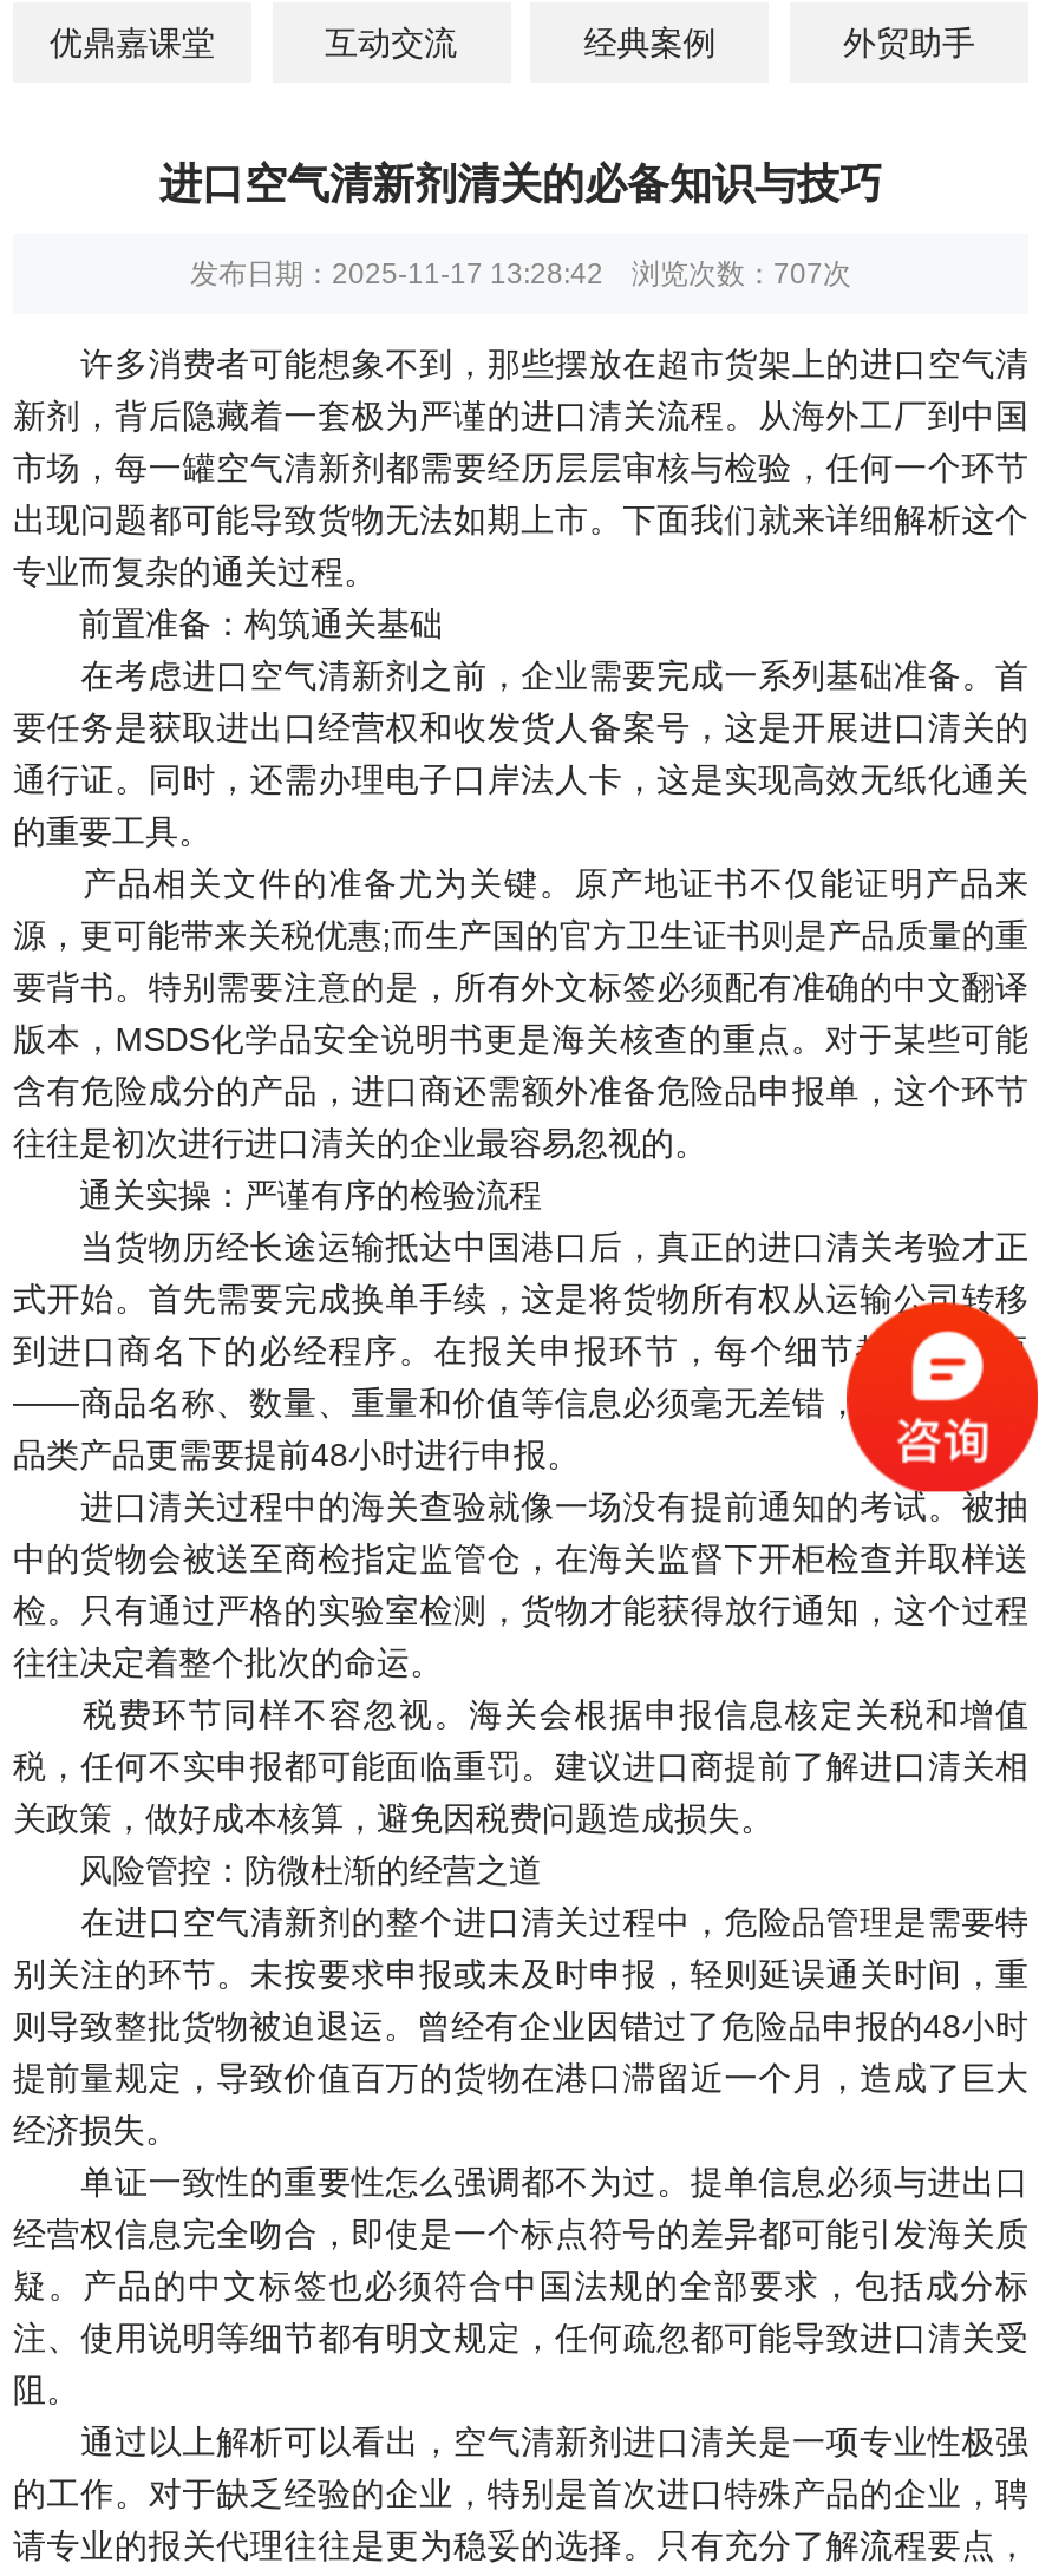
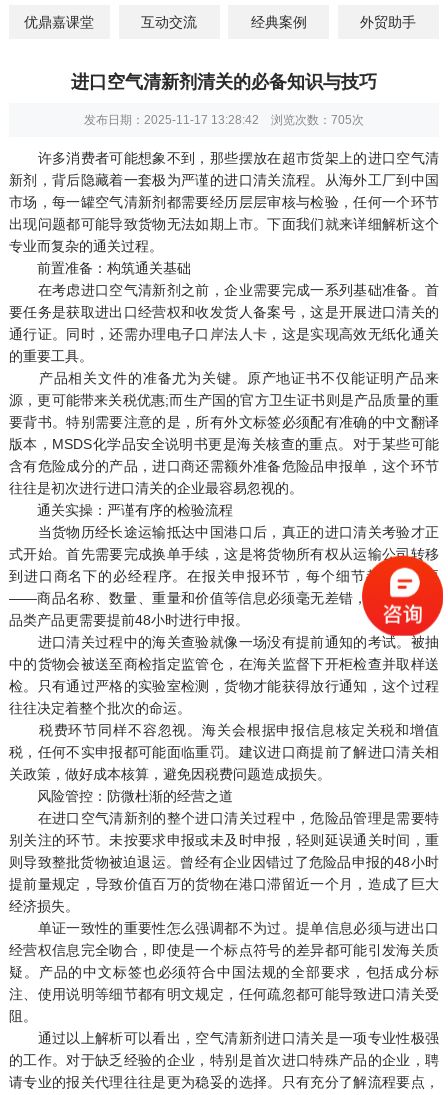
- 发布日期：2025-11-17 13:28:42 浏览次数：707次
+ 发布日期：2025-11-17 13:28:42 浏览次数：705次
